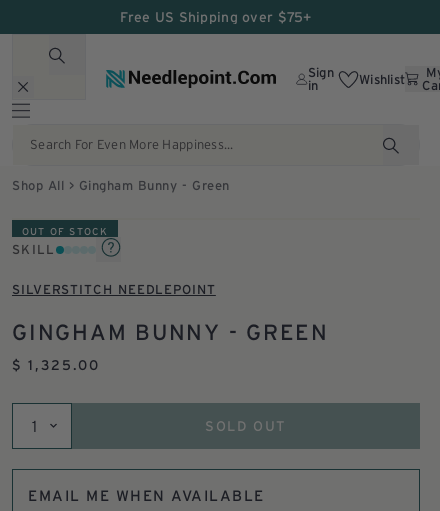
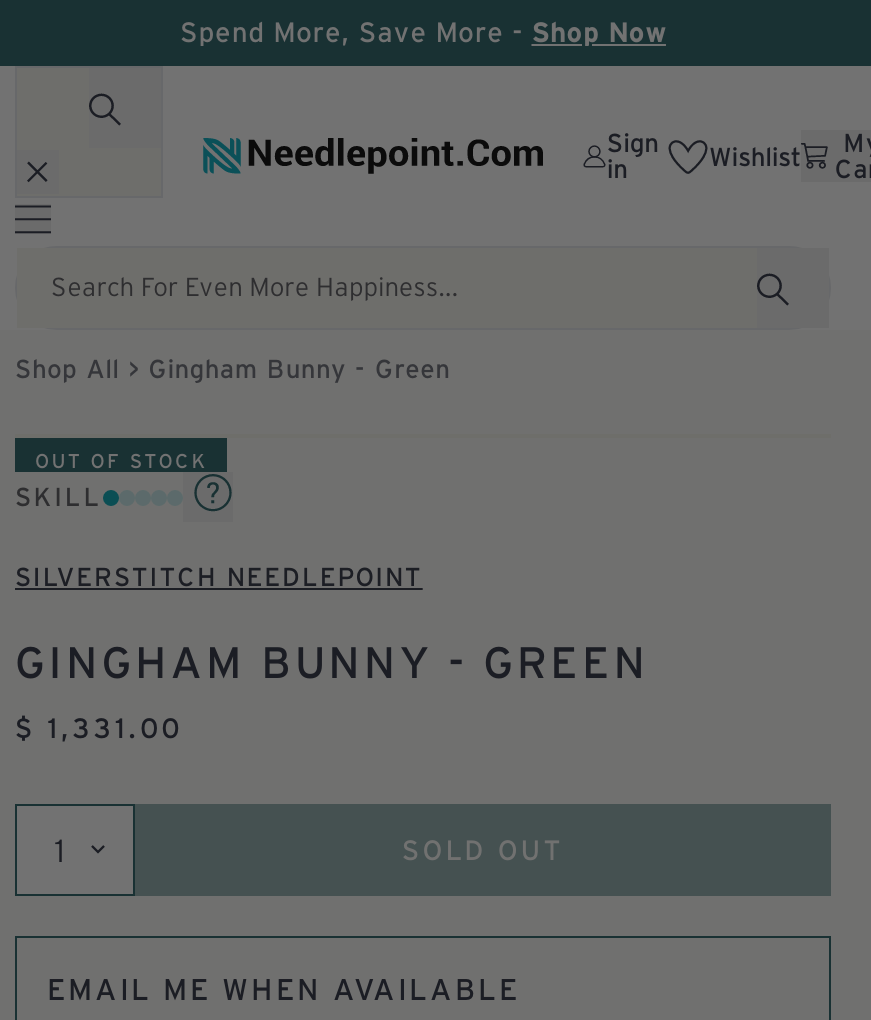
- Free US Shipping over $75+
+ Spend More, Save More - Shop Now

- $ 1,325.00
+ $ 1,331.00
